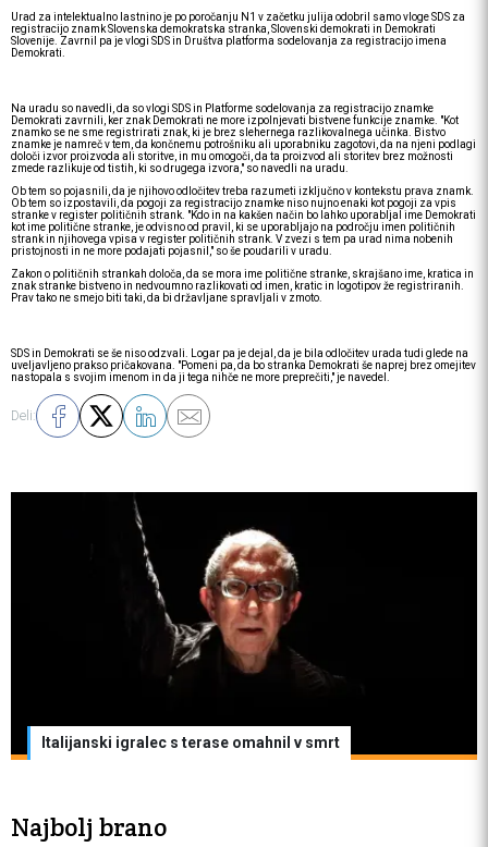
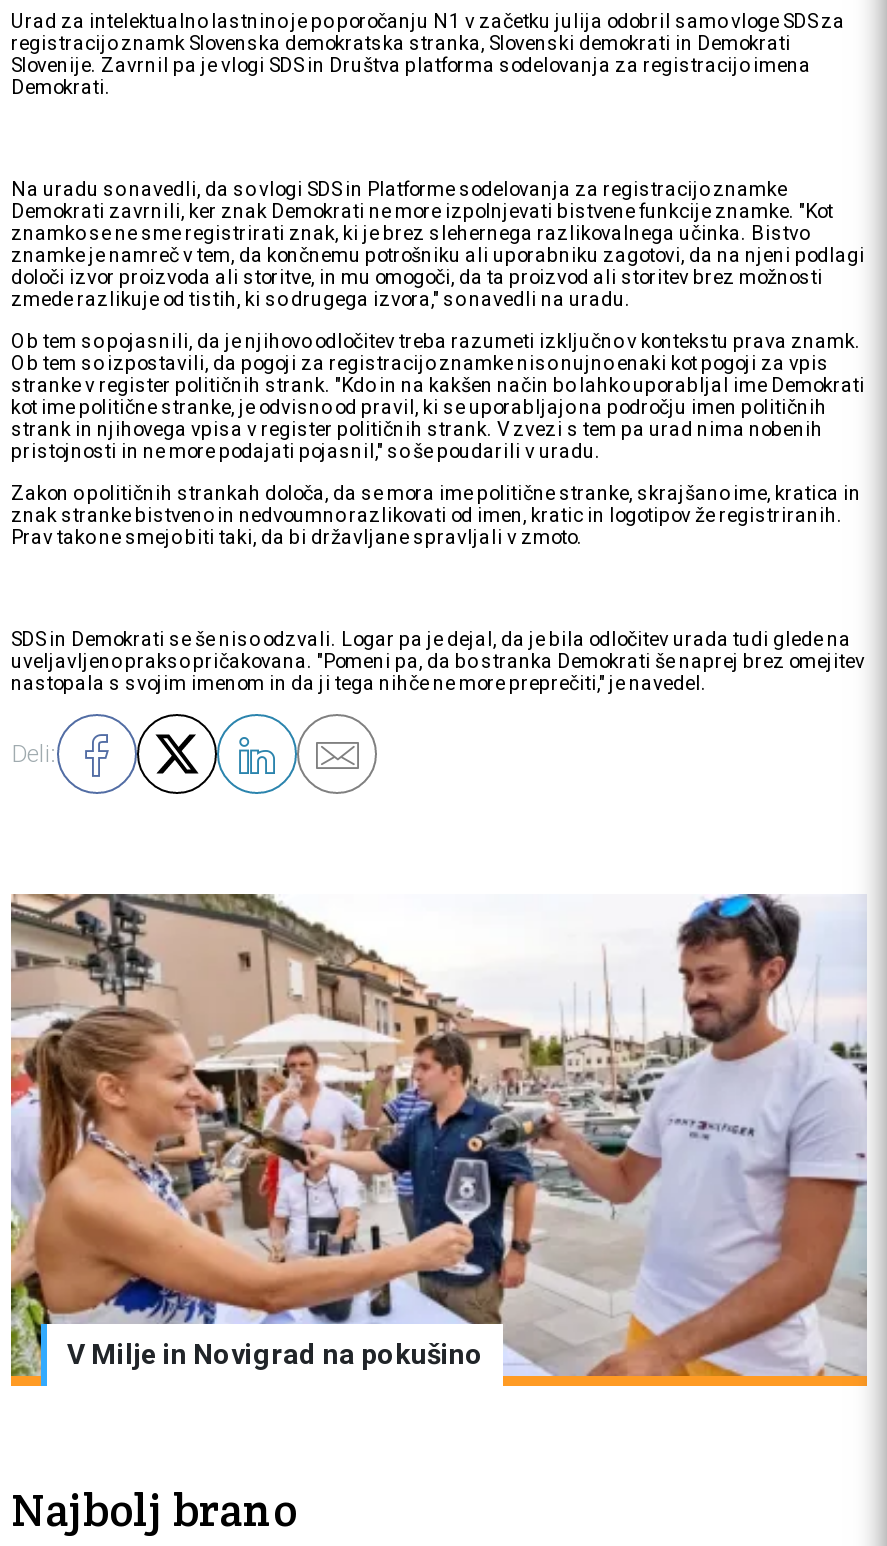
- [image]
- Italijanski igralec s terase omahnil v smrt
+ [image]
+ V Milje in Novigrad na pokušino
